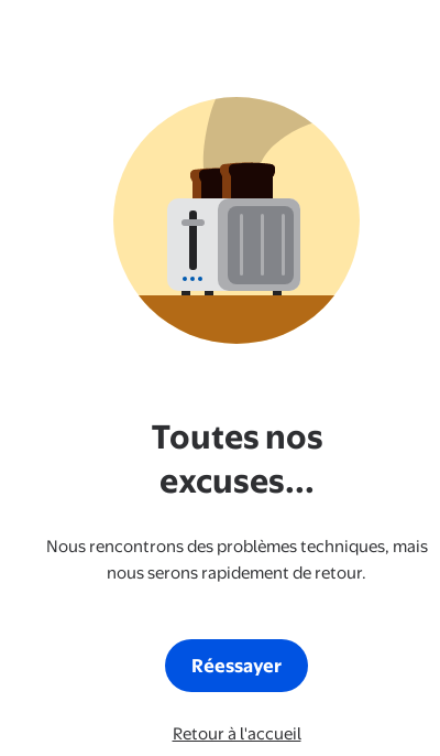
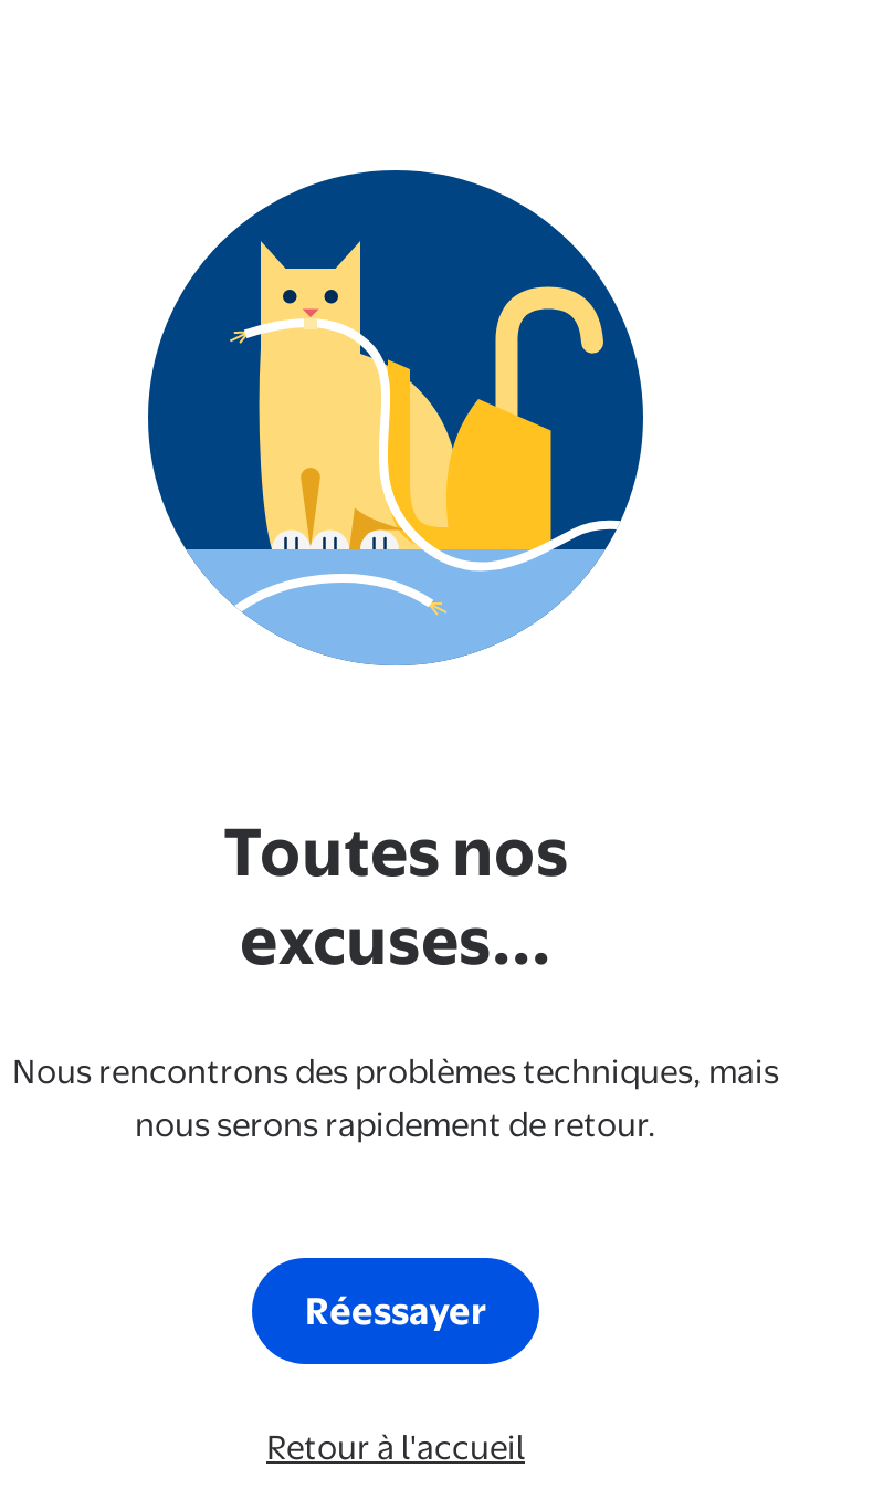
- [image]
+ [image]
